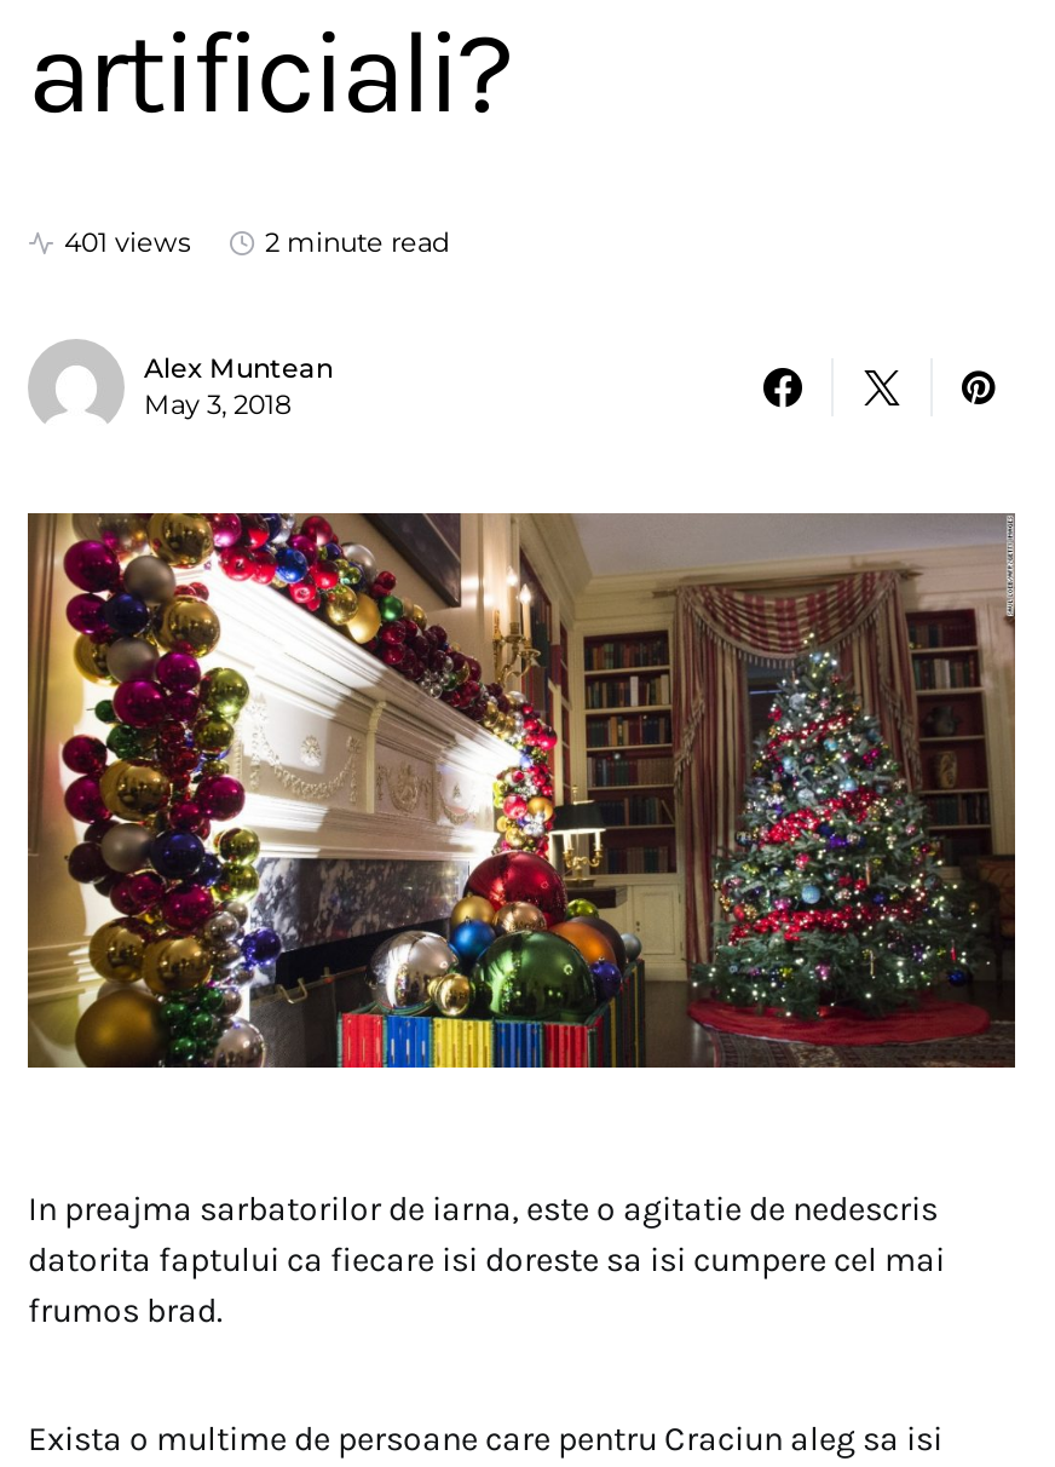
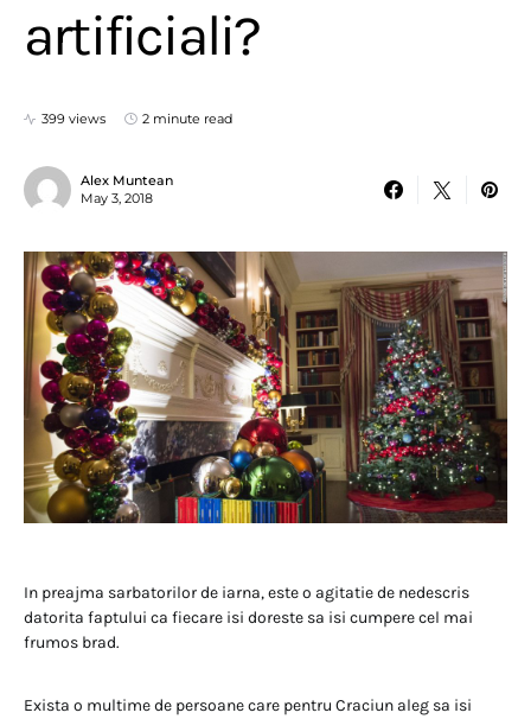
- 401 views
+ 399 views
